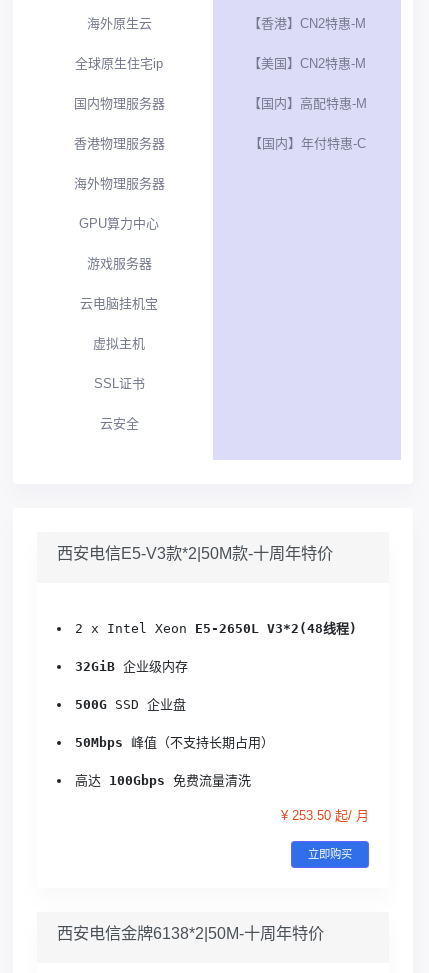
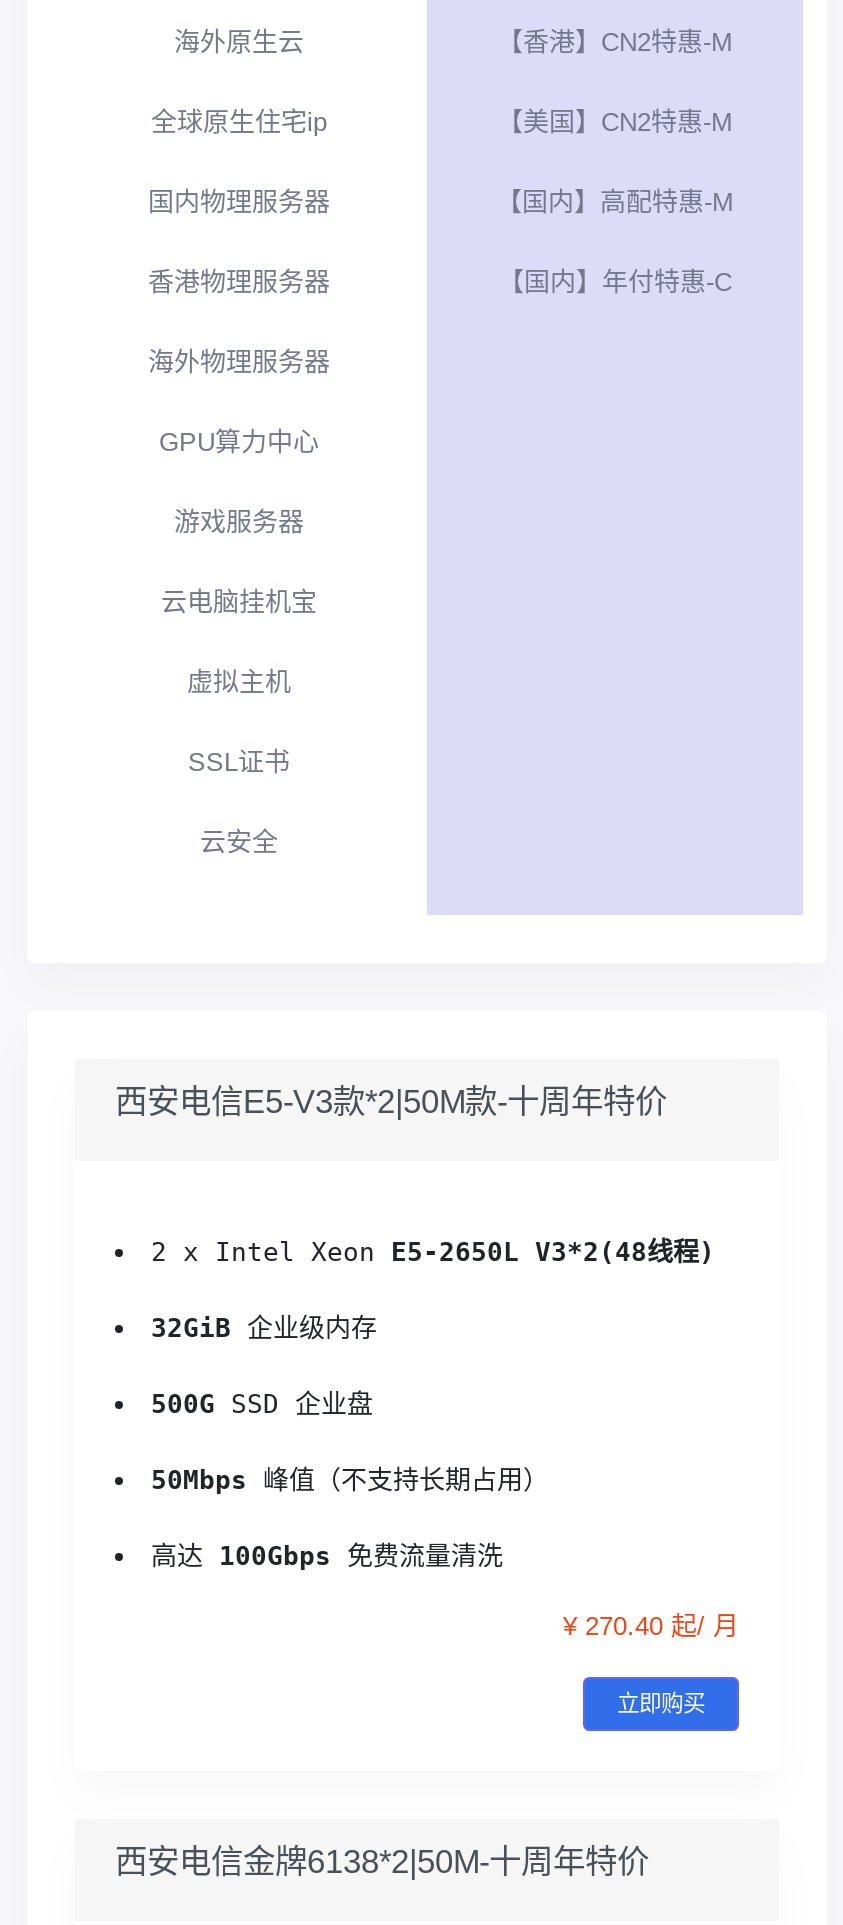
- ¥ 253.50 起/ 月
+ ¥ 270.40 起/ 月
